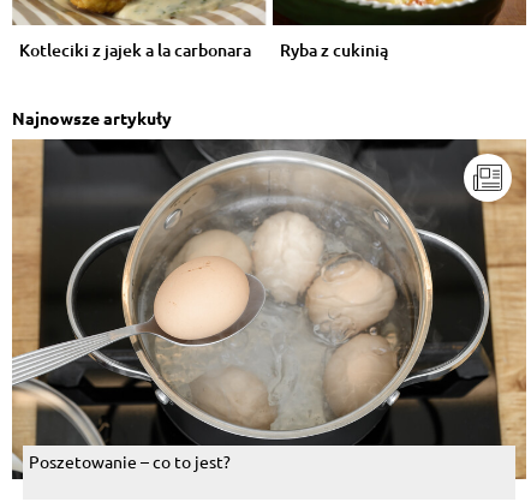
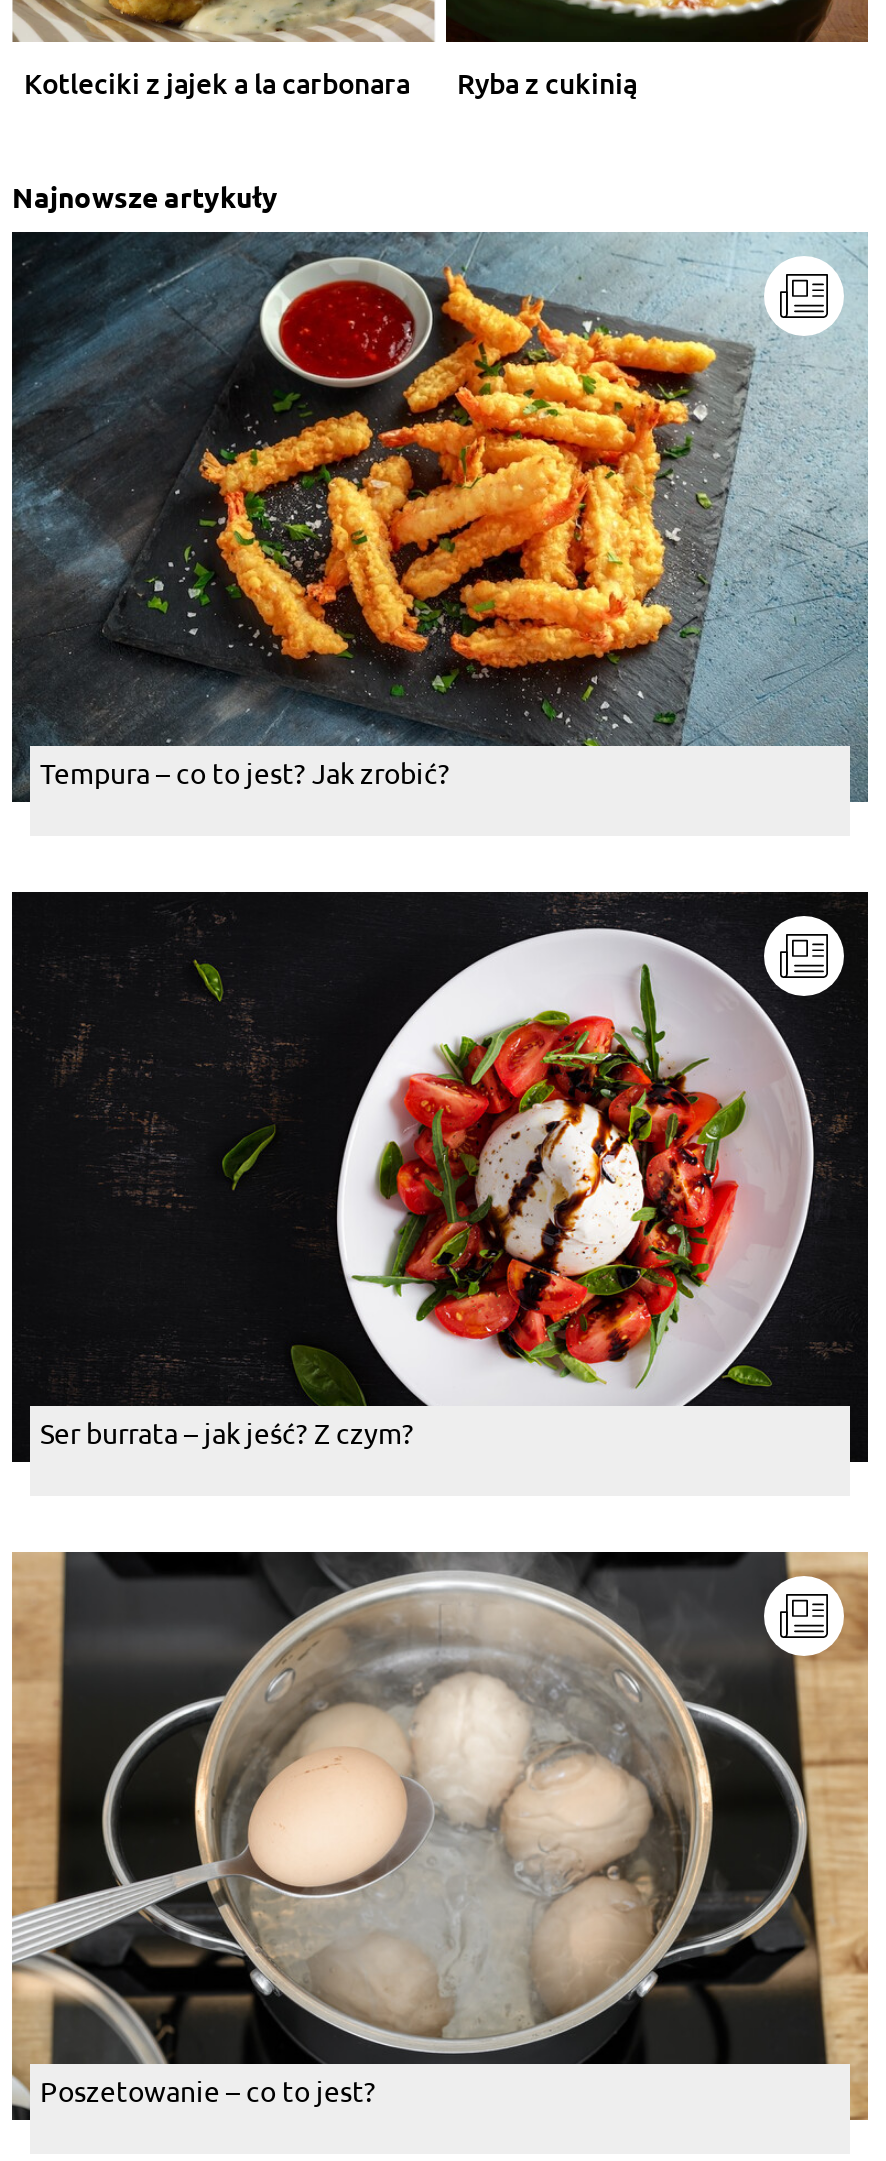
+ [image]
+ Tempura – co to jest? Jak zrobić?

+ [image]
+ Ser burrata – jak jeść? Z czym?
